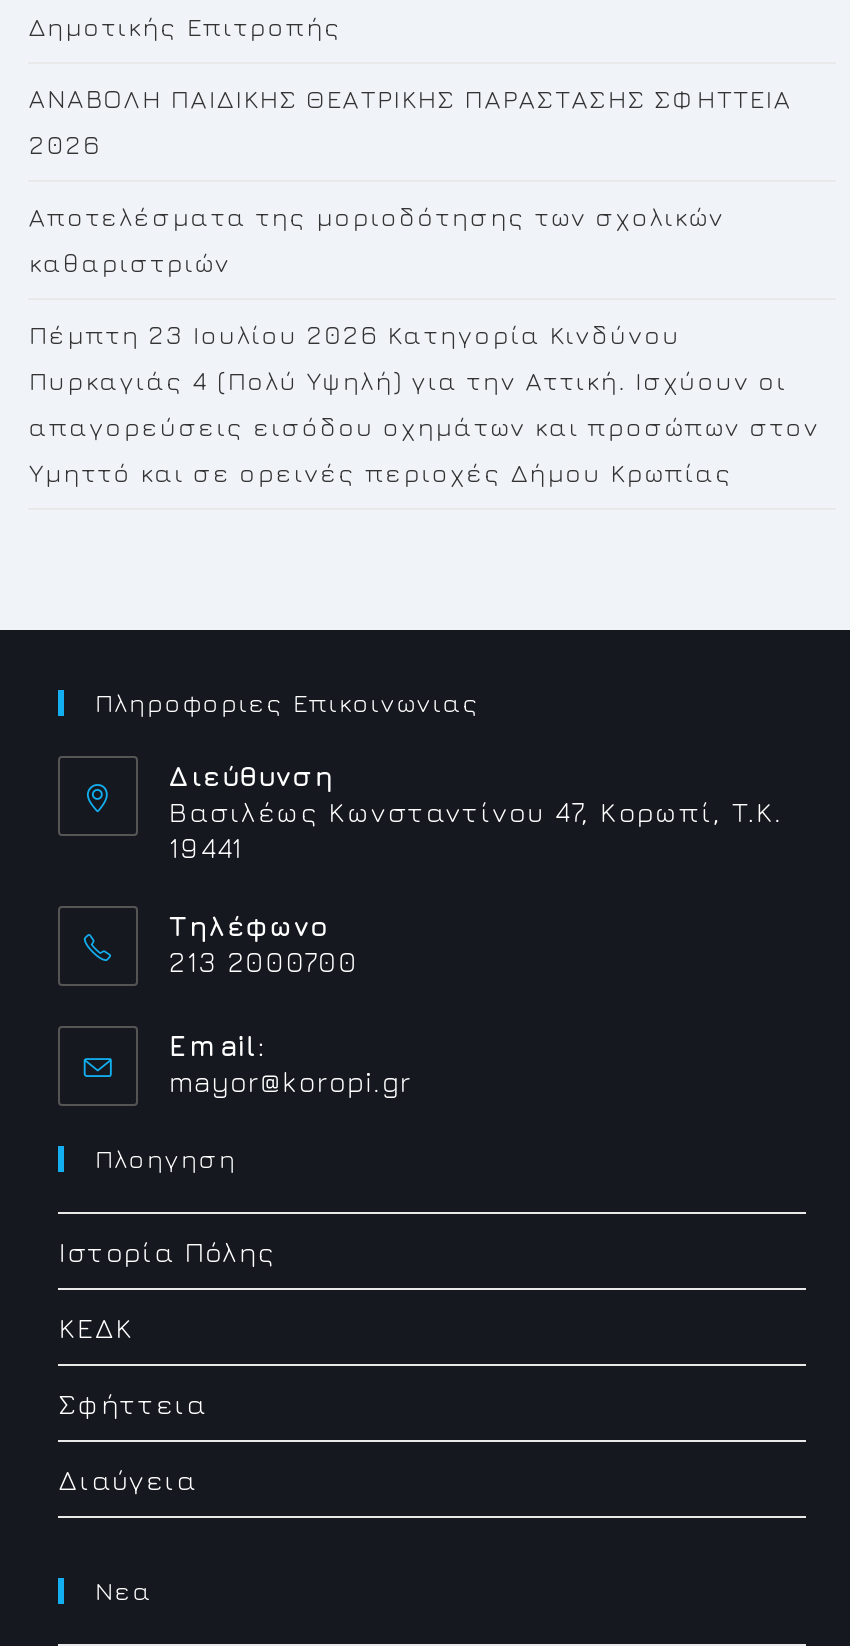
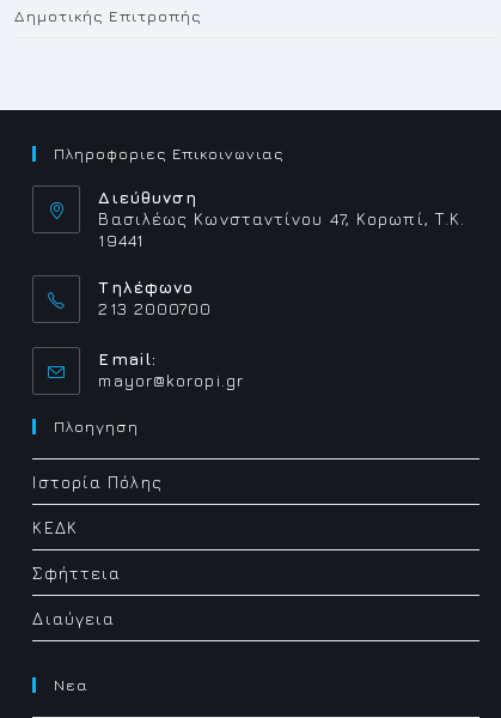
- ANABOΛΗ ΠΑΙΔΙΚΗΣ ΘΕΑΤΡΙΚΗΣ ΠΑΡΑΣΤΑΣΗΣ ΣΦΗΤΤΕΙΑ
- 2026
- Αποτελέσματα της μοριοδότησης των σχολικών
- καθαριστριών
- Πέμπτη 23 Ιουλίου 2026 Κατηγορία Κινδύνου
- Πυρκαγιάς 4 (Πολύ Υψηλή) για την Αττική. Ισχύουν οι
- απαγορεύσεις εισόδου οχημάτων και προσώπων στον
- Υμηττό και σε ορεινές περιοχές Δήμου Κρωπίας
